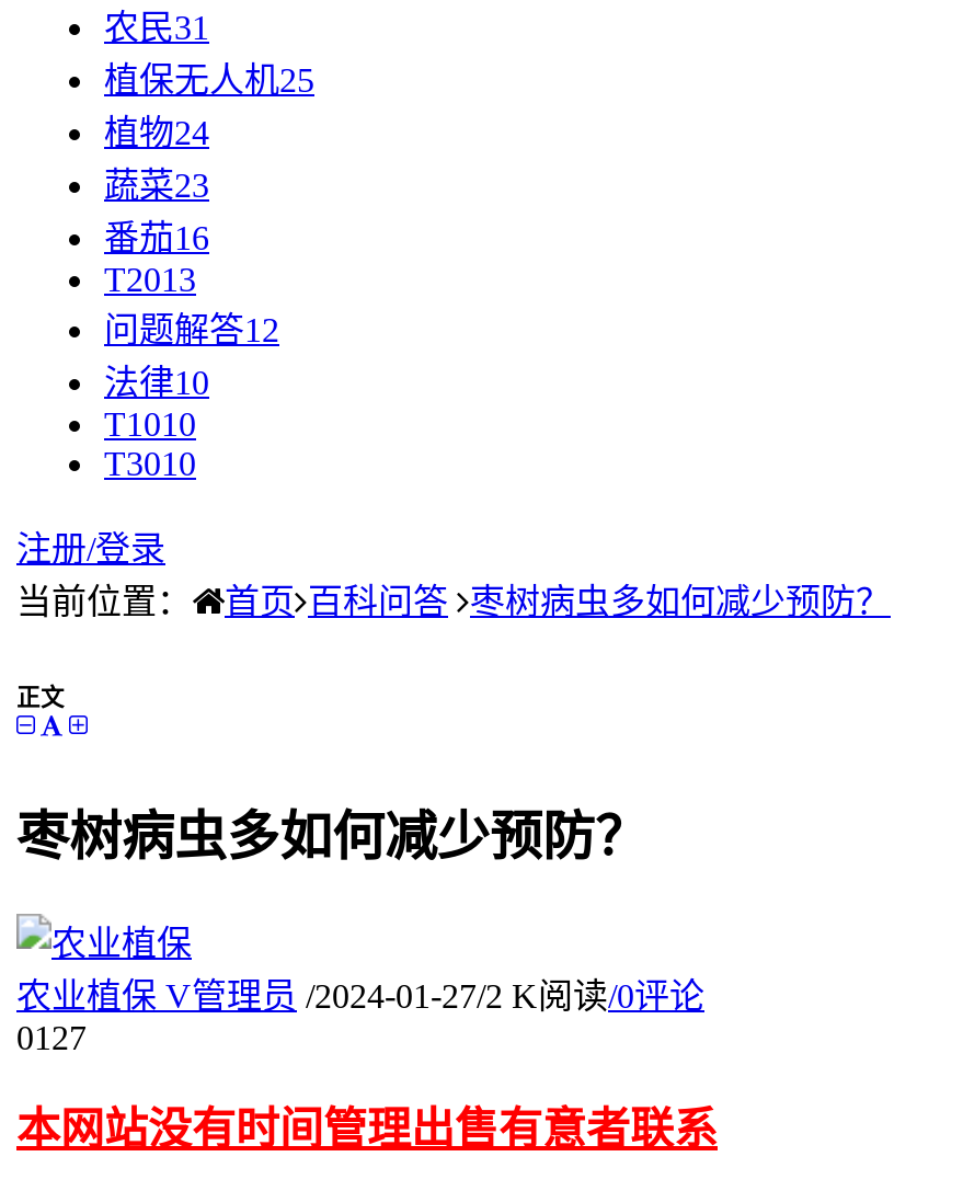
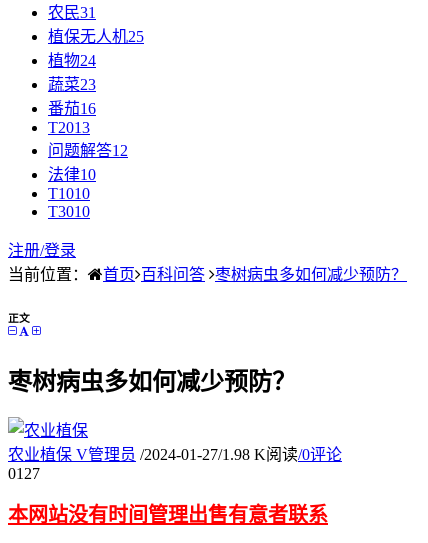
- 农业植保V管理员 / 2024-01-27/2 K阅读/0评论
+ 农业植保V管理员 / 2024-01-27/1.98 K阅读/0评论
